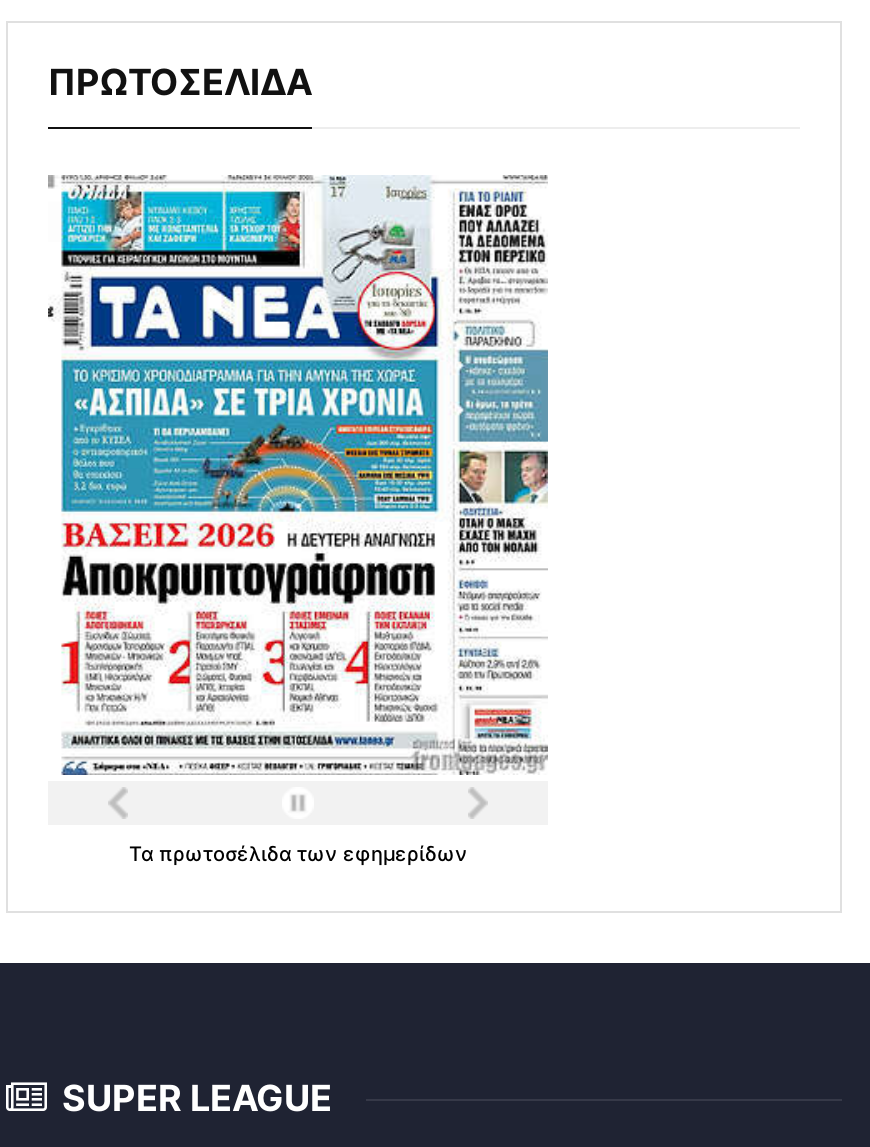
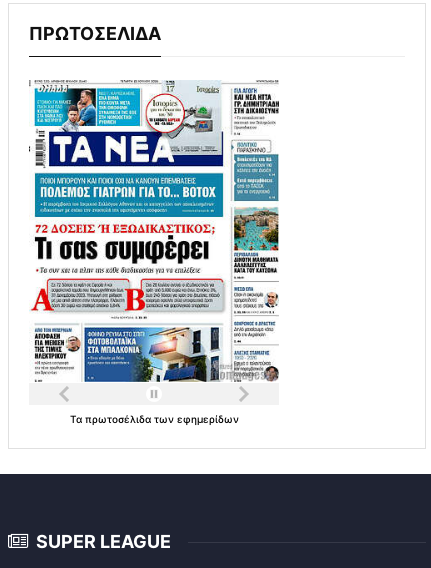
- [image]
+ [image]
